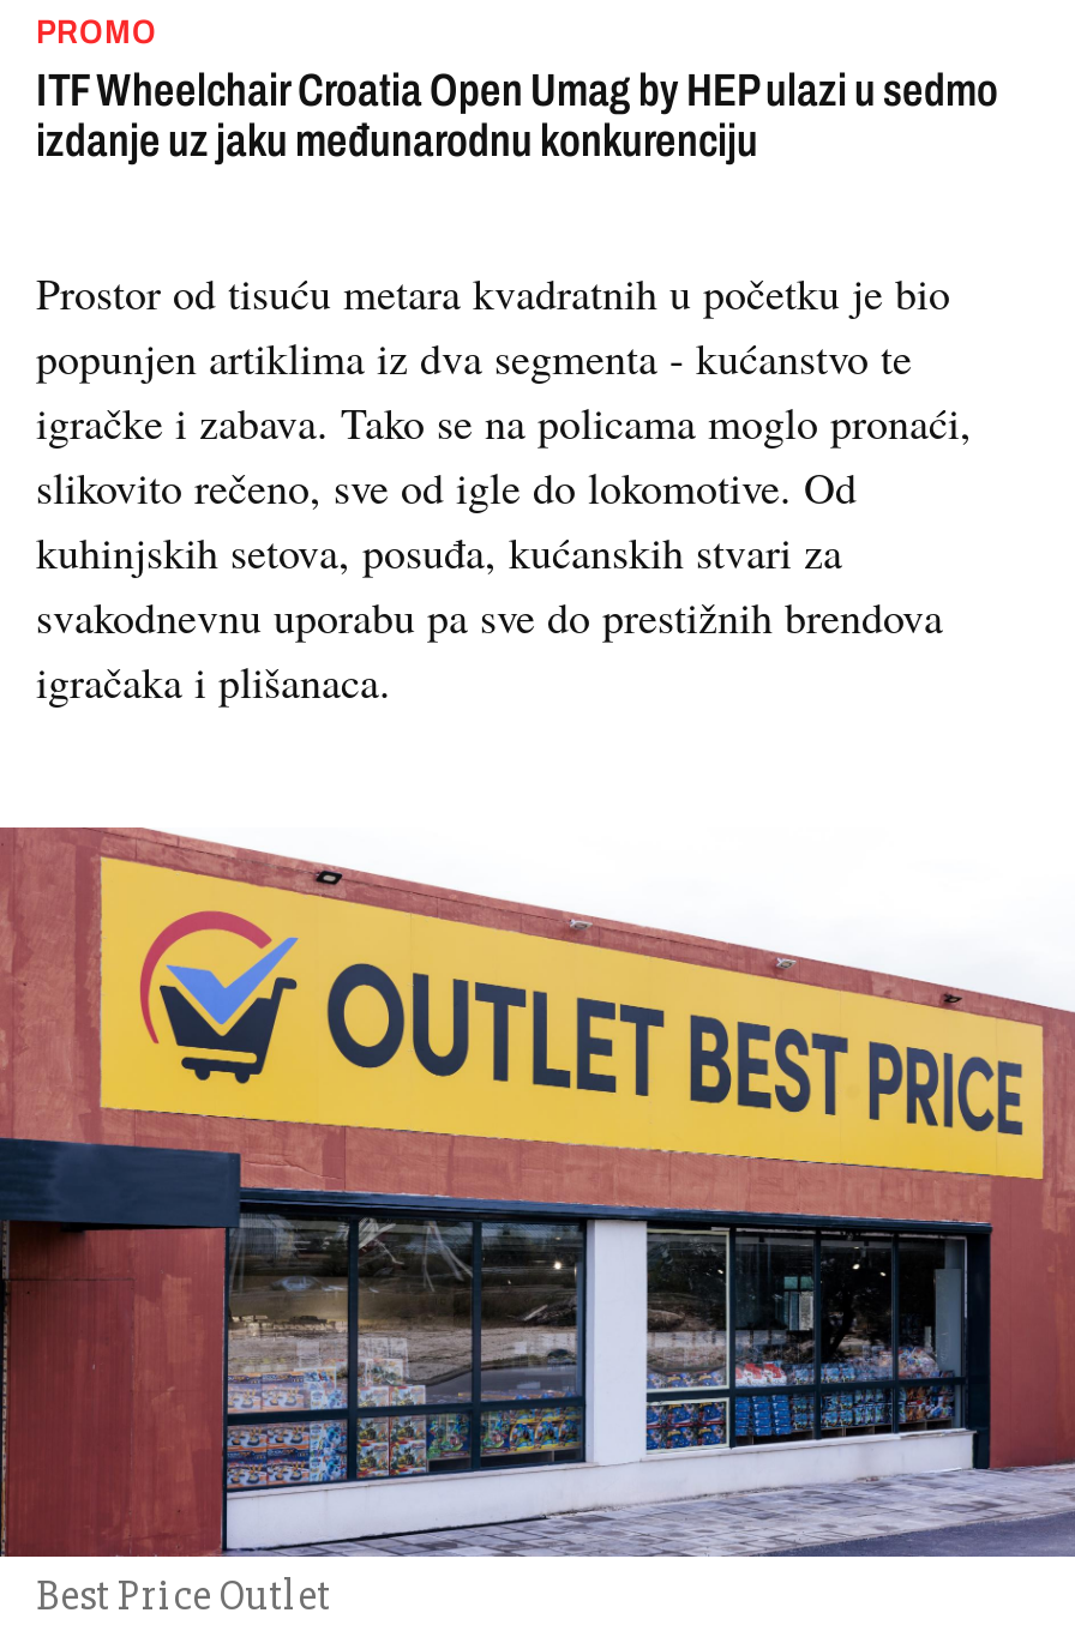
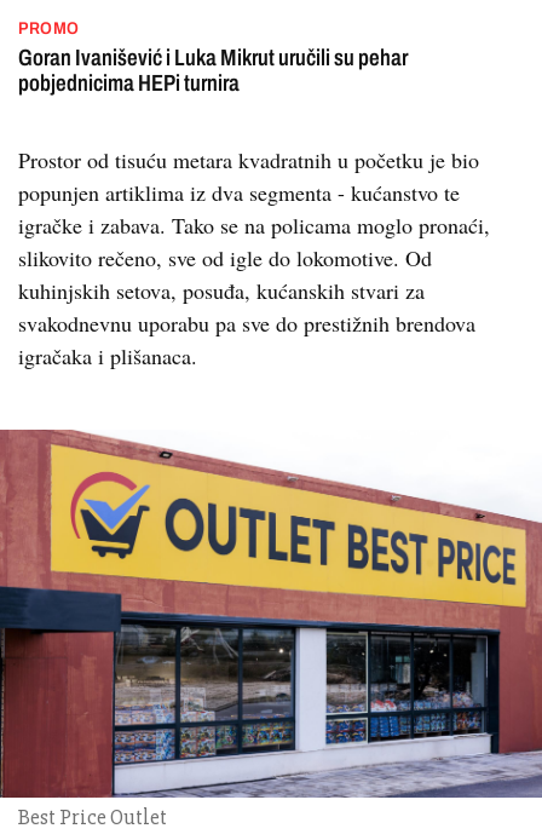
- ITF Wheelchair Croatia Open Umag by HEP ulazi u sedmo
- izdanje uz jaku međunarodnu konkurenciju
+ Goran Ivanišević i Luka Mikrut uručili su pehar
+ pobjednicima HEPi turnira
